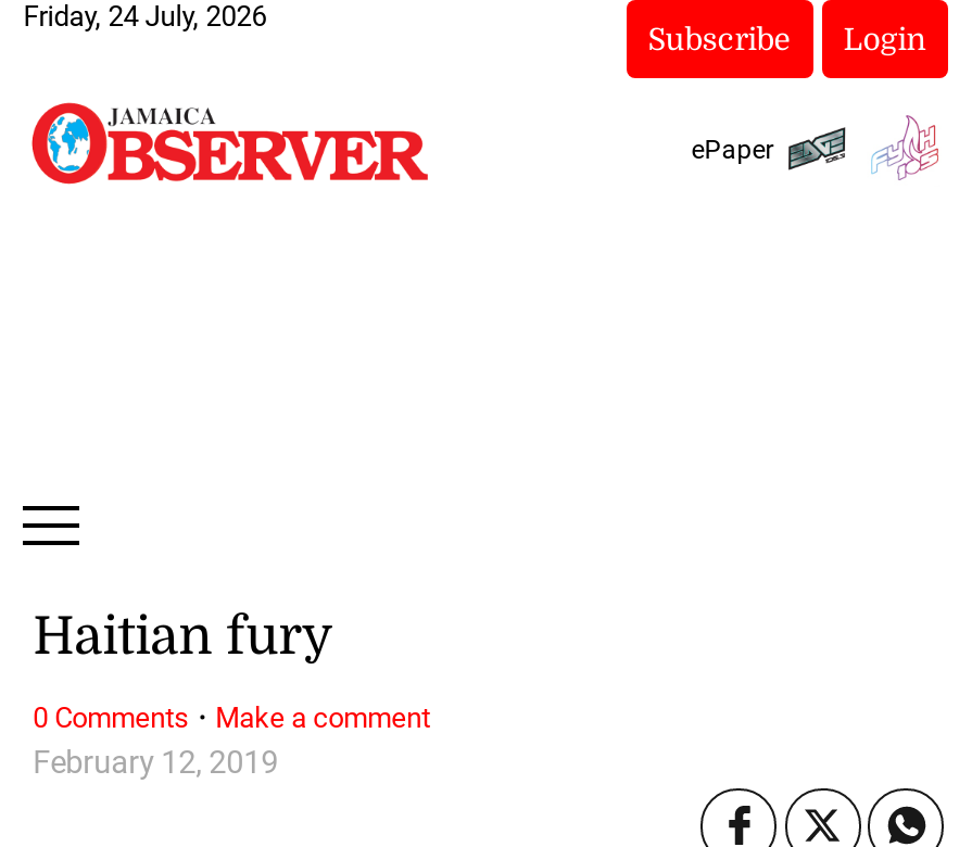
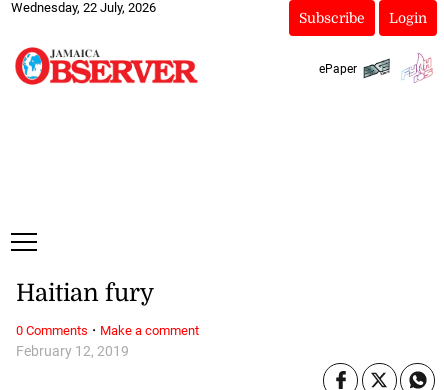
- Friday, 24 July, 2026
+ Wednesday, 22 July, 2026
